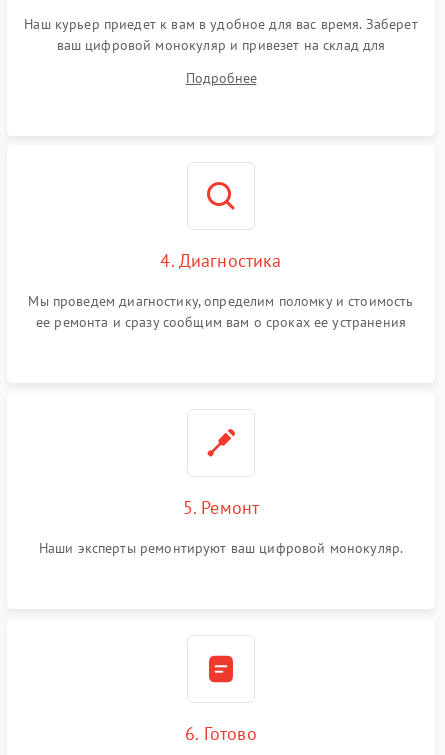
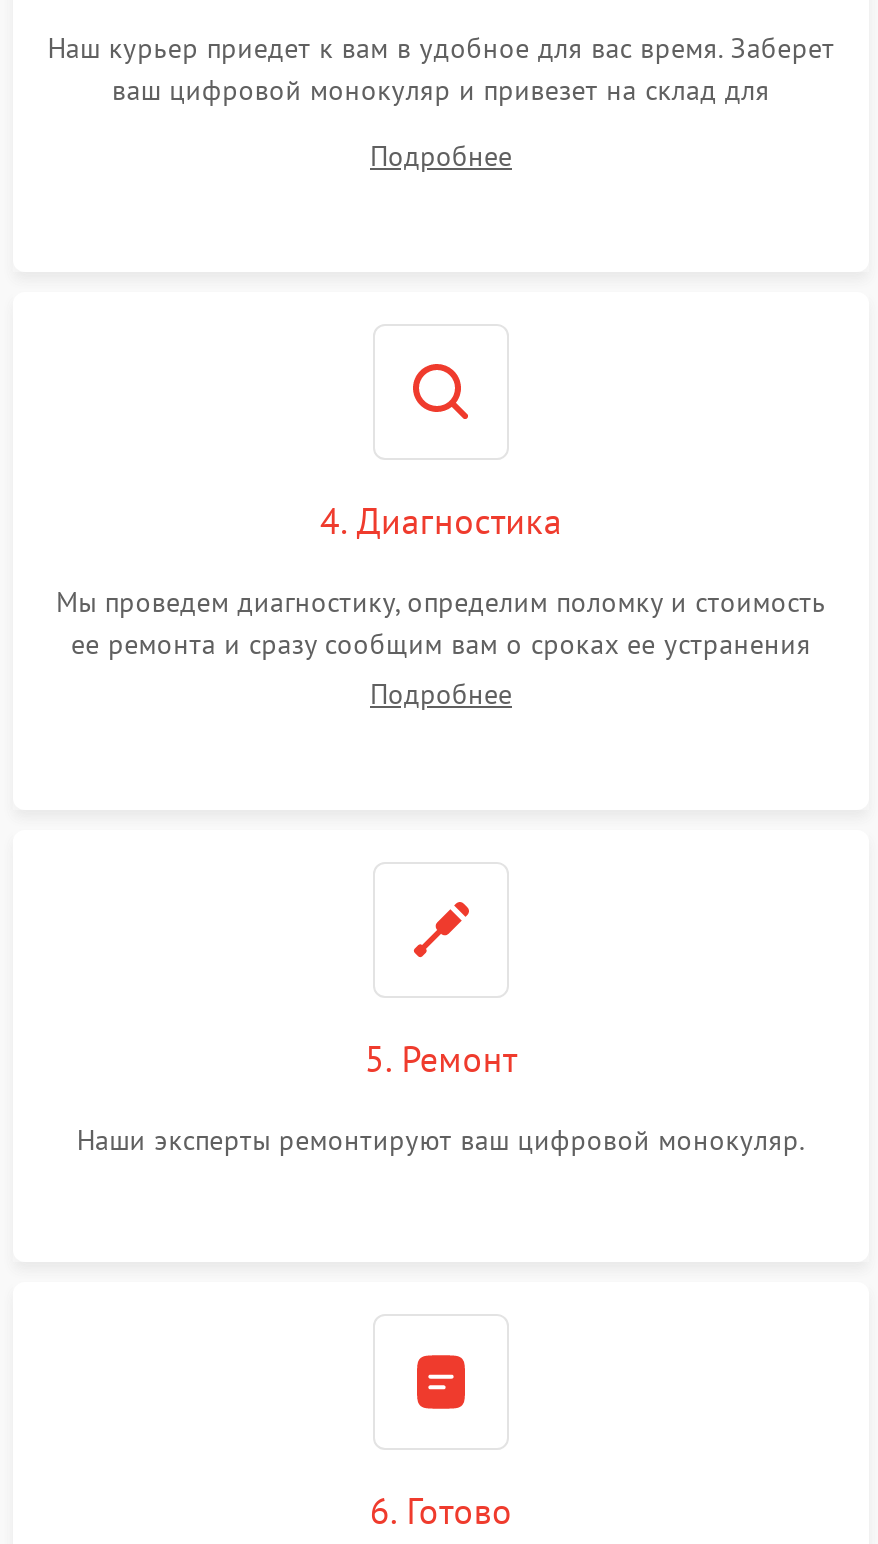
+ Подробнее
